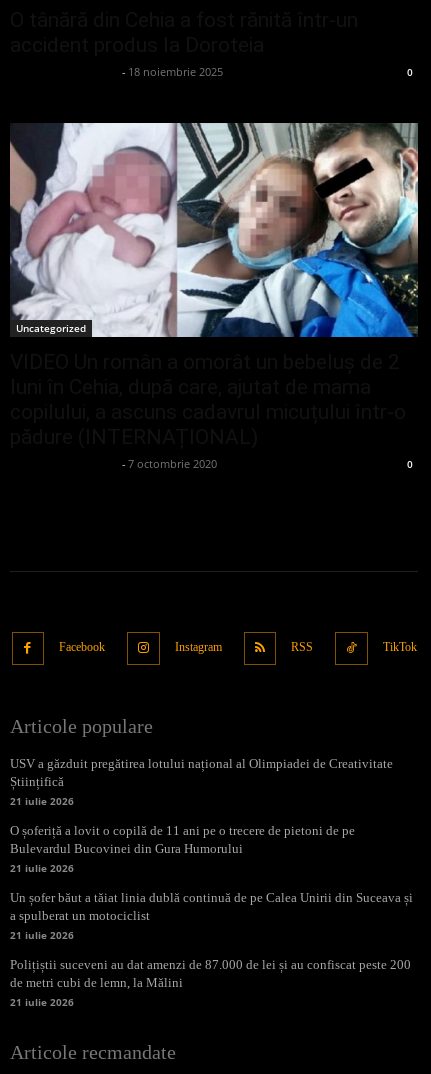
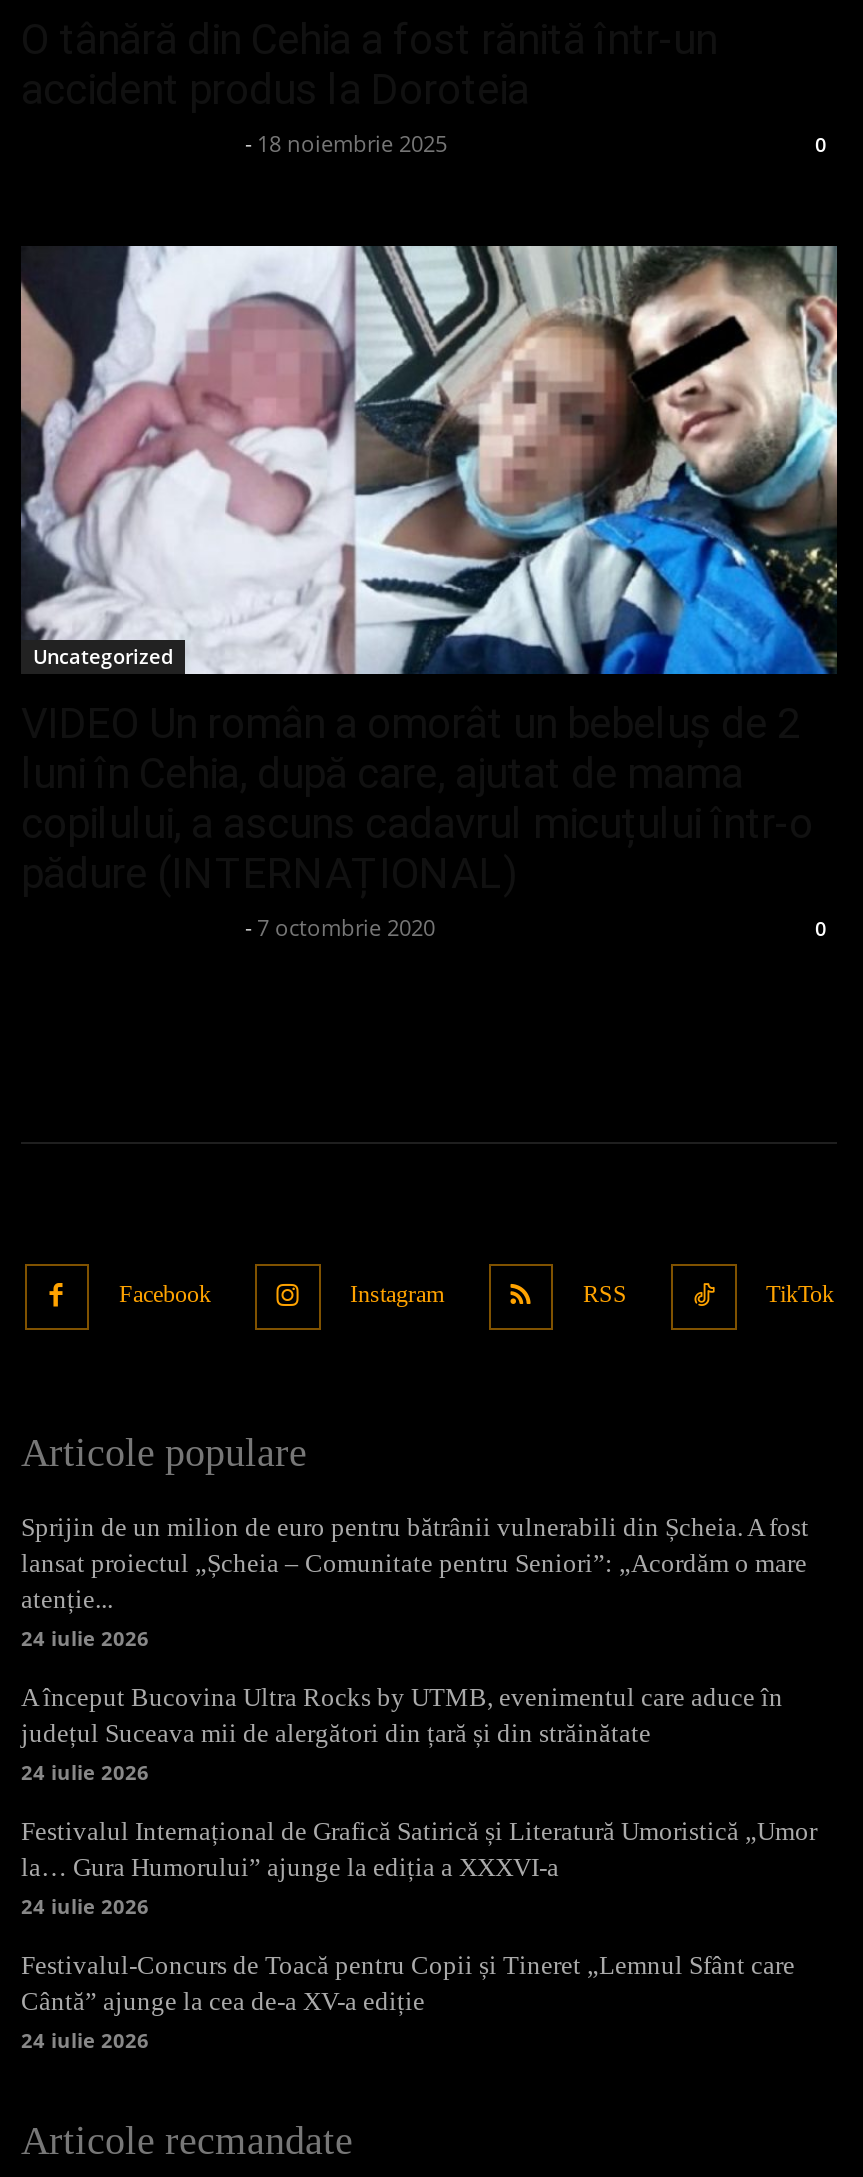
- USV a găzduit pregătirea lotului național al Olimpiadei de Creativitate
- Științifică
- 21 iulie 2026
+ Sprijin de un milion de euro pentru bătrânii vulnerabili din Șcheia. A fost
+ lansat proiectul „Șcheia – Comunitate pentru Seniori”: „Acordăm o mare
+ atenție...
+ 24 iulie 2026

- O șoferiță a lovit o copilă de 11 ani pe o trecere de pietoni de pe
- Bulevardul Bucovinei din Gura Humorului
- 21 iulie 2026
+ A început Bucovina Ultra Rocks by UTMB, evenimentul care aduce în
+ județul Suceava mii de alergători din țară și din străinătate
+ 24 iulie 2026

- Un șofer băut a tăiat linia dublă continuă de pe Calea Unirii din Suceava și
- a spulberat un motociclist
- 21 iulie 2026
+ Festivalul Internațional de Grafică Satirică și Literatură Umoristică „Umor
+ la… Gura Humorului” ajunge la ediția a XXXVI-a
+ 24 iulie 2026

- Polițiștii suceveni au dat amenzi de 87.000 de lei și au confiscat peste 200
- de metri cubi de lemn, la Mălini
- 21 iulie 2026
+ Festivalul-Concurs de Toacă pentru Copii și Tineret „Lemnul Sfânt care
+ Cântă” ajunge la cea de-a XV-a ediție
+ 24 iulie 2026
